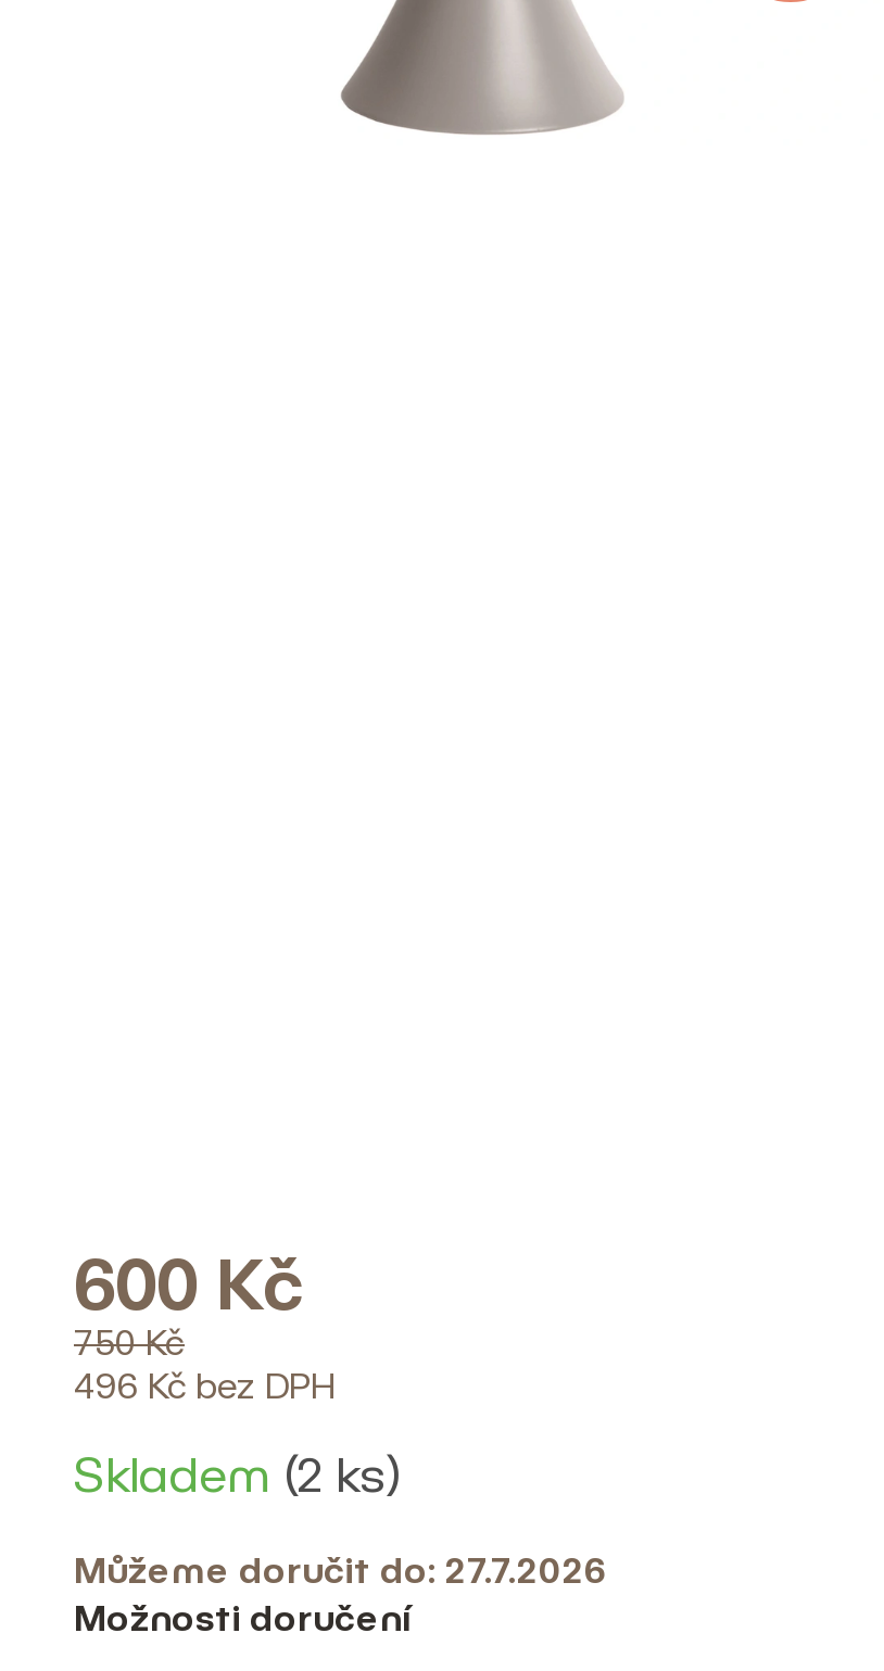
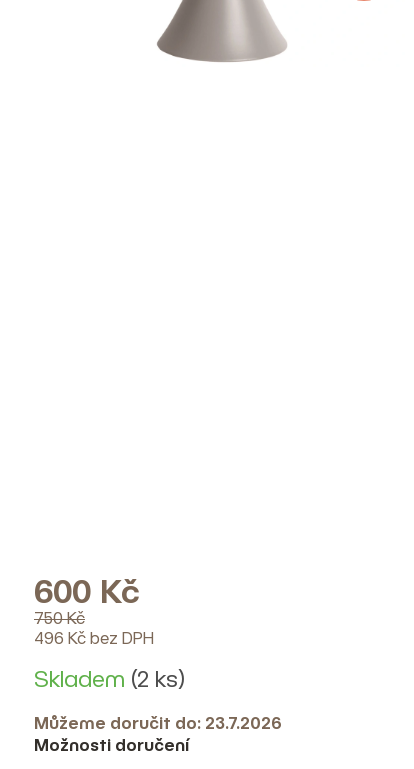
- Můžeme doručit do: 27.7.2026
+ Můžeme doručit do: 23.7.2026
